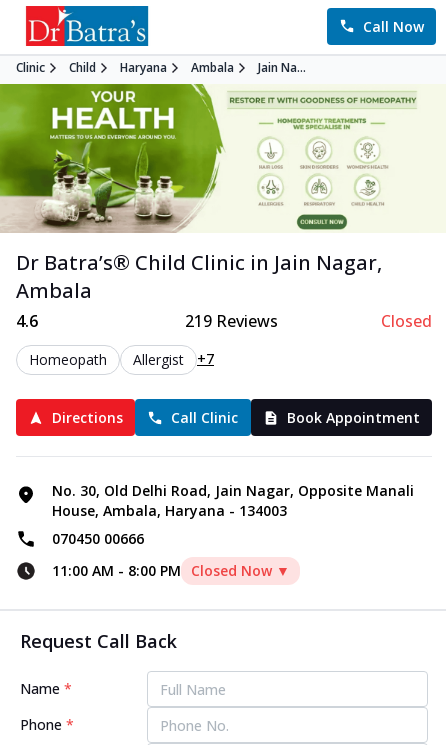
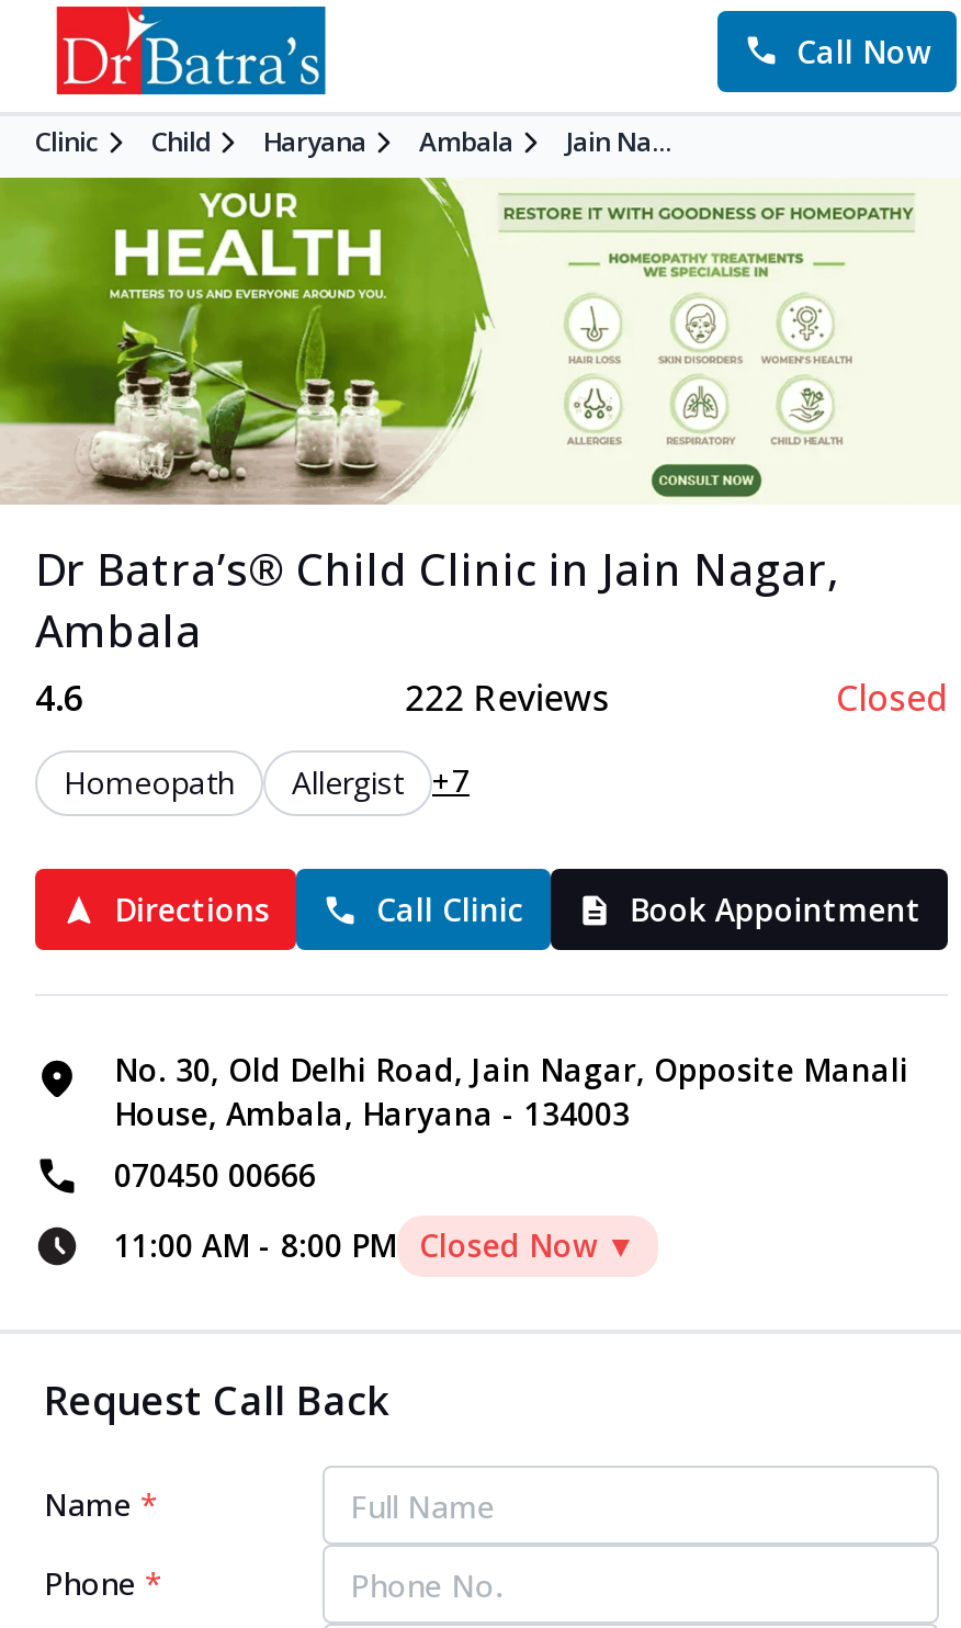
- 219 Reviews
+ 222 Reviews
